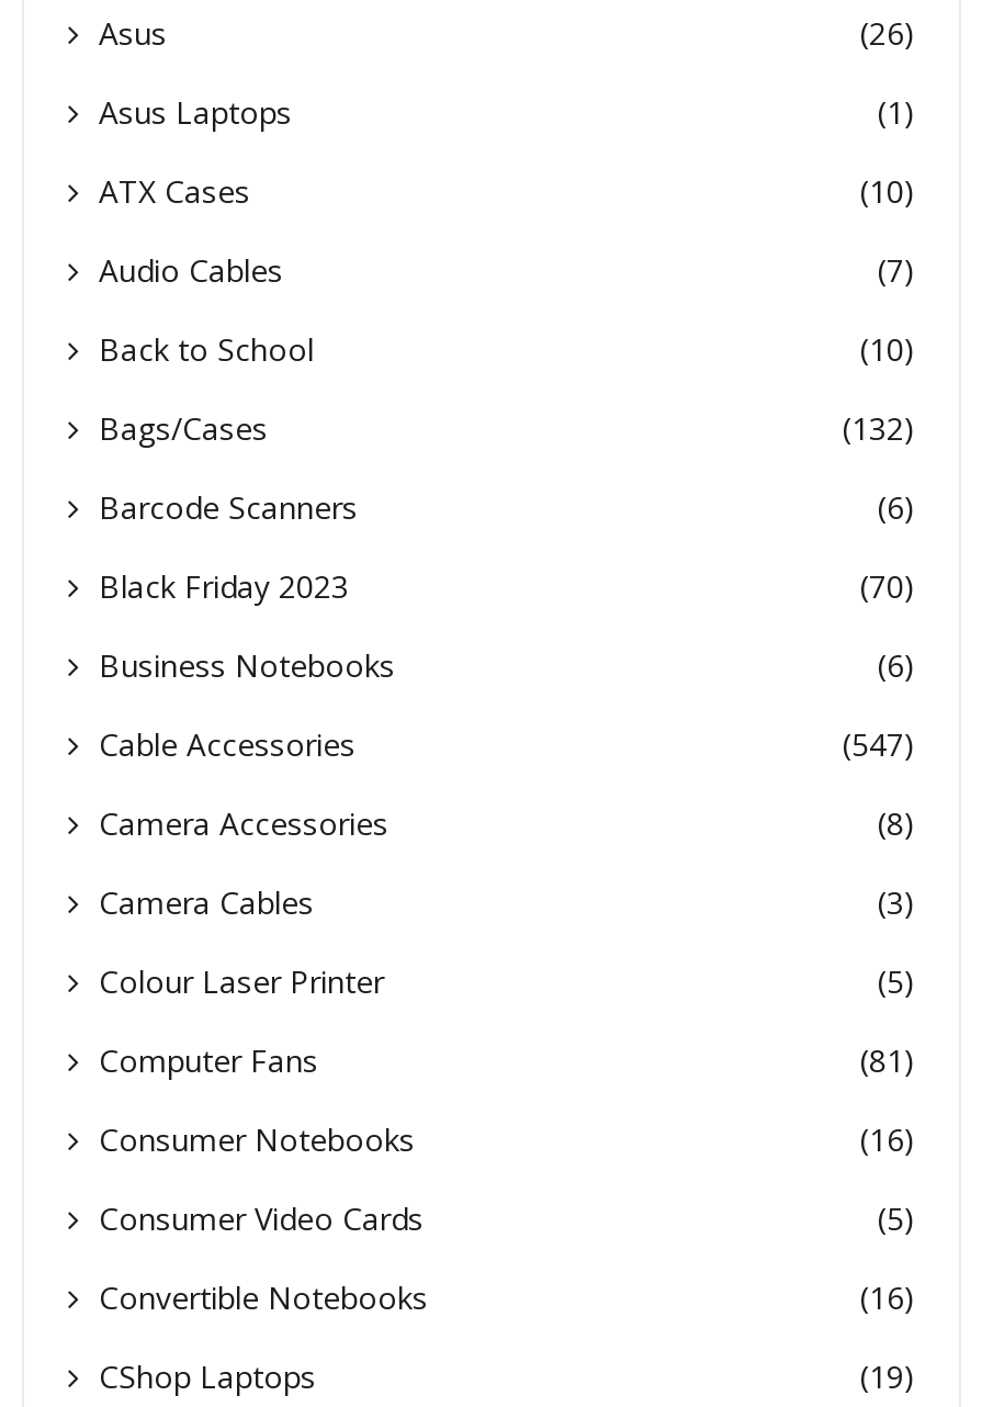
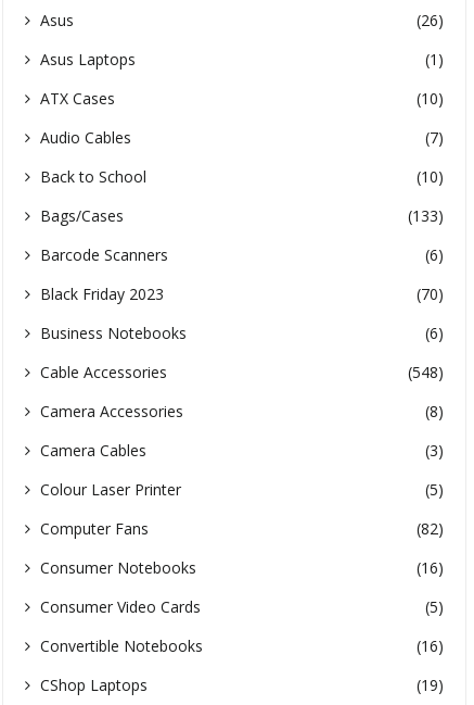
- (132)
+ (133)

- (547)
+ (548)

- (81)
+ (82)
